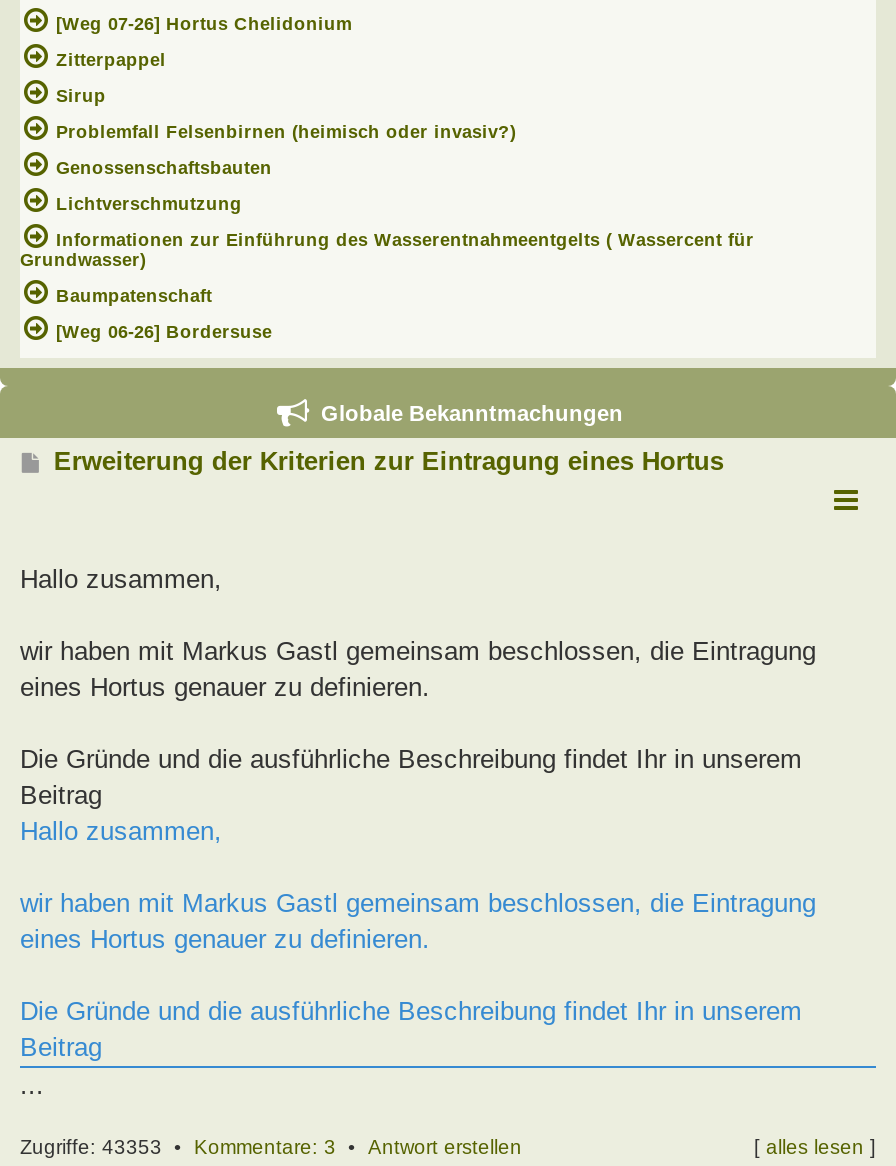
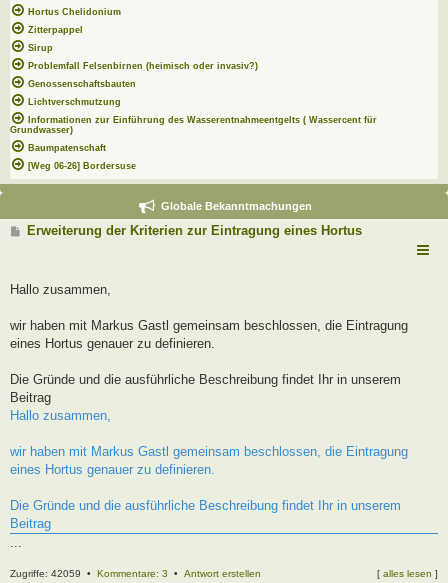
- [Weg 07-26] Hortus Chelidonium
+ Hortus Chelidonium

- Zugriffe: 43353 • Kommentare: 3 • Antwort erstellen
+ Zugriffe: 42059 • Kommentare: 3 • Antwort erstellen
